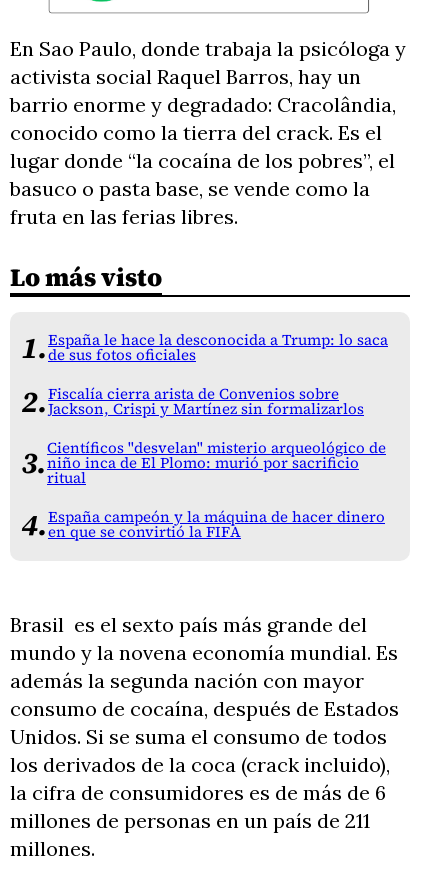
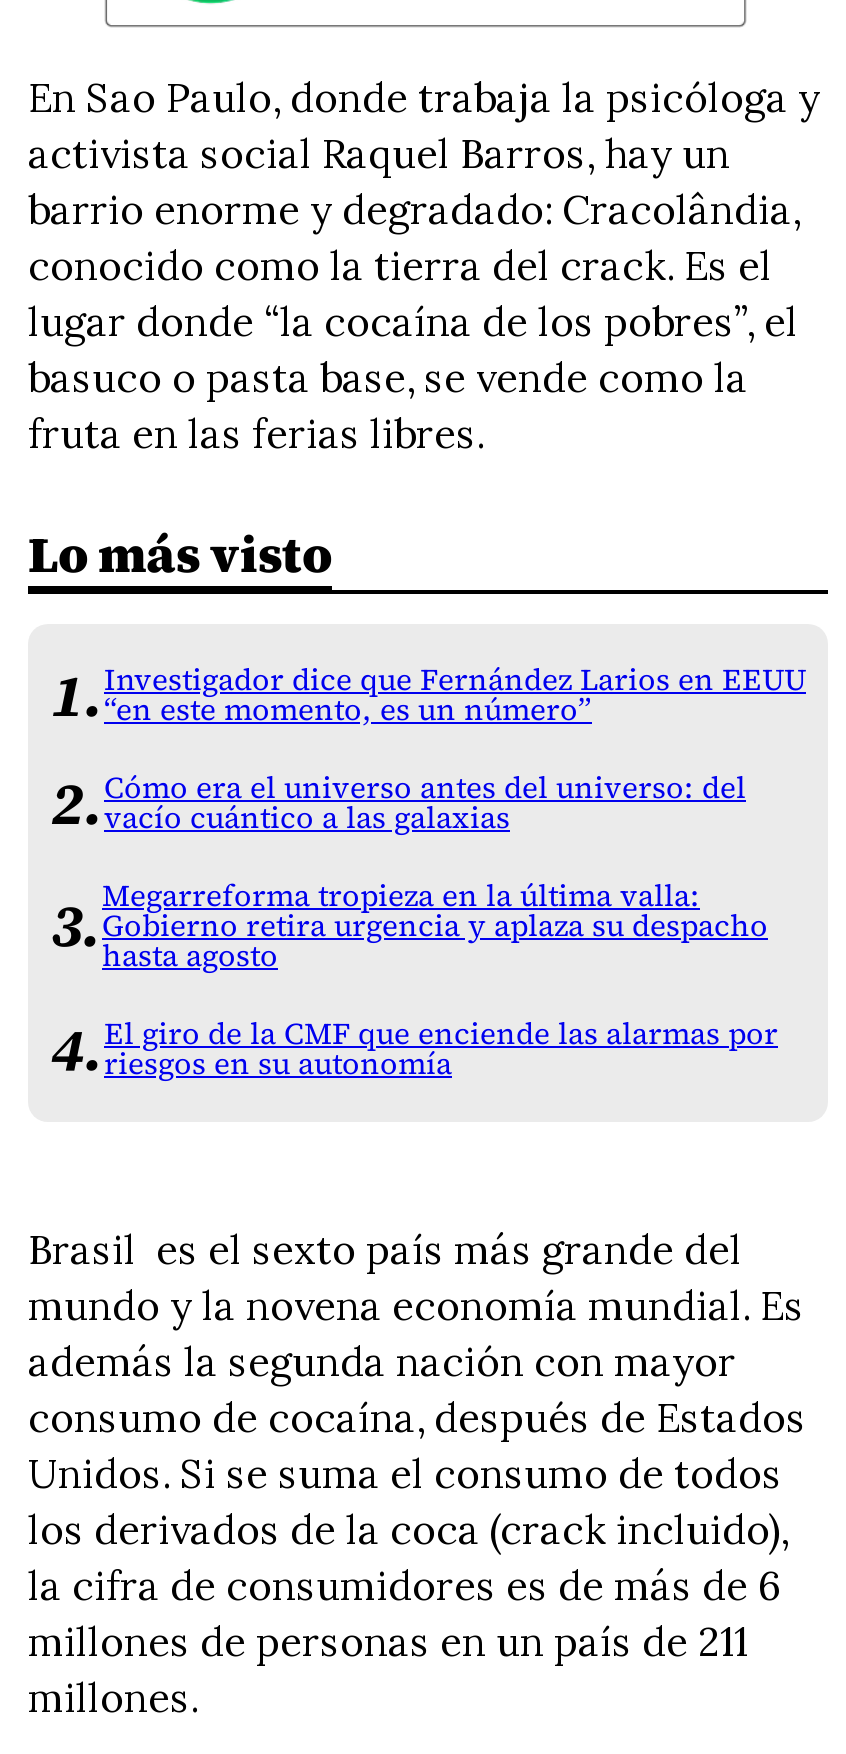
- España le hace la desconocida a Trump: lo saca
- de sus fotos oficiales
+ Investigador dice que Fernández Larios en EEUU
+ “en este momento, es un número”

- Fiscalía cierra arista de Convenios sobre
- Jackson, Crispi y Martínez sin formalizarlos
+ Cómo era el universo antes del universo: del
+ vacío cuántico a las galaxias

- Científicos "desvelan" misterio arqueológico de
- niño inca de El Plomo: murió por sacrificio
- ritual
+ Megarreforma tropieza en la última valla:
+ Gobierno retira urgencia y aplaza su despacho
+ hasta agosto

- España campeón y la máquina de hacer dinero
- en que se convirtió la FIFA
+ El giro de la CMF que enciende las alarmas por
+ riesgos en su autonomía
